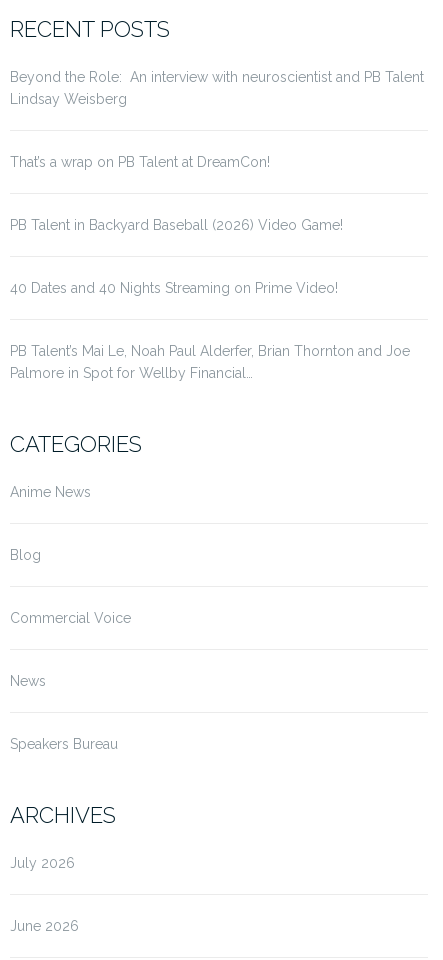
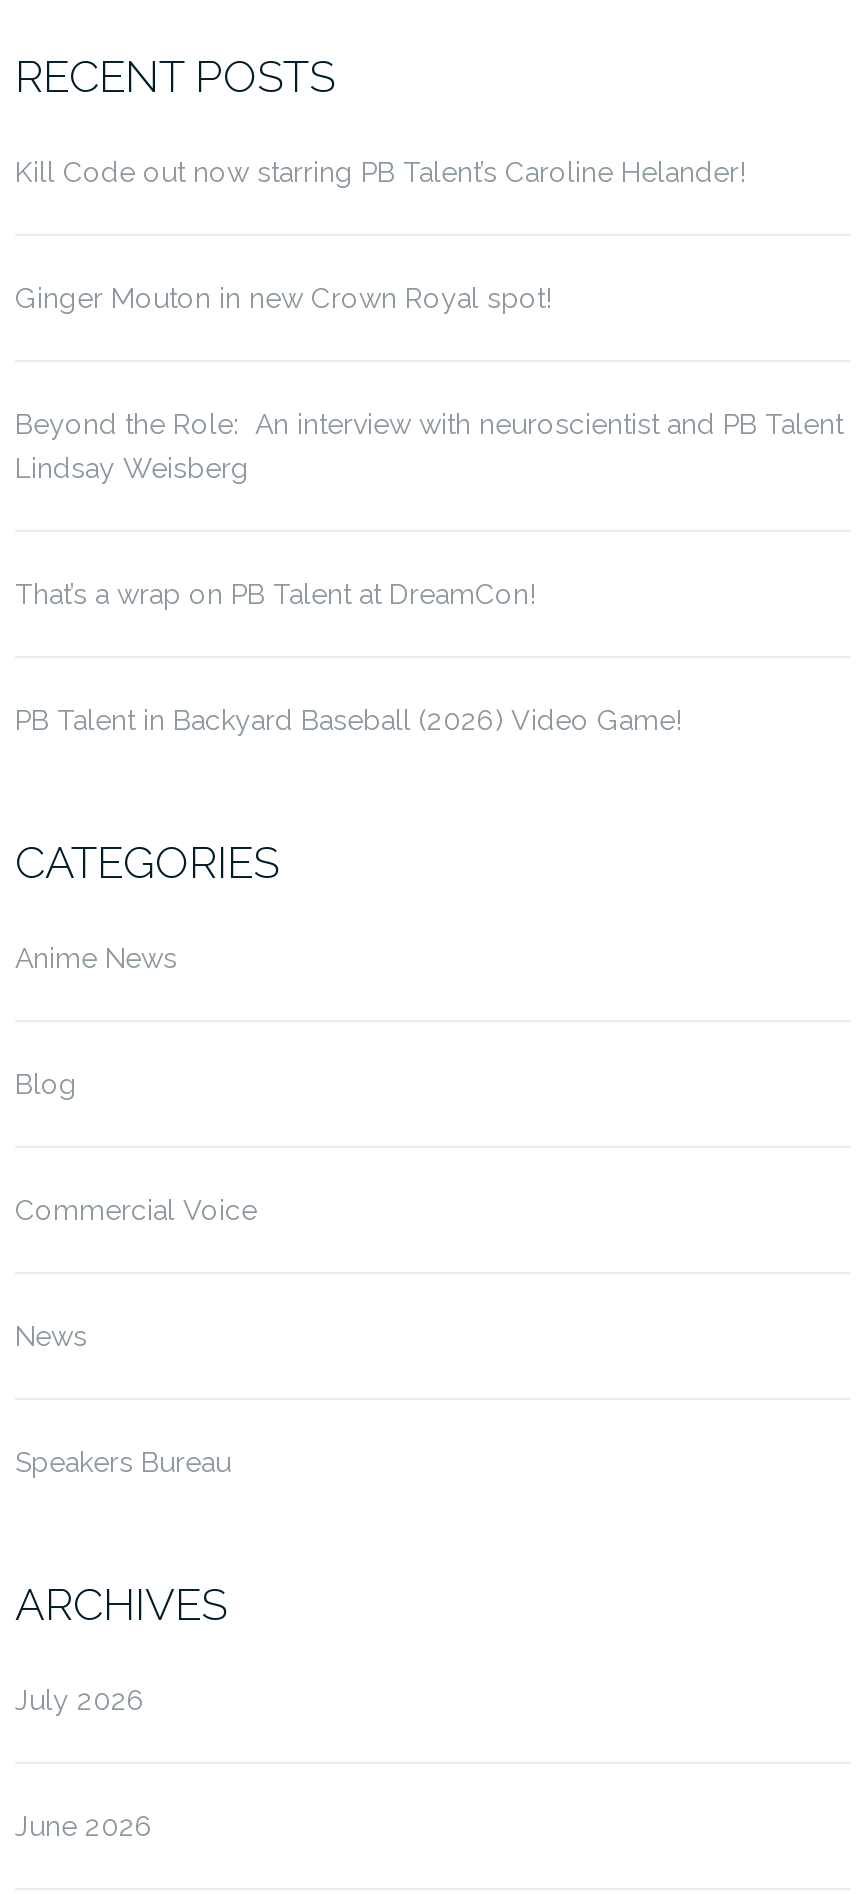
+ Kill Code out now starring PB Talent’s Caroline Helander!

+ Ginger Mouton in new Crown Royal spot!

moved down: Beyond the Role: An interview with neuroscientist and PB Talent | Lindsay Weisberg | That’s a wrap on PB Talent at DreamCon! | PB Talent in Backyard Baseball (2026) Video Game!

- 40 Dates and 40 Nights Streaming on Prime Video!

- PB Talent’s Mai Le, Noah Paul Alderfer, Brian Thornton and Joe
- Palmore in Spot for Wellby Financial…
